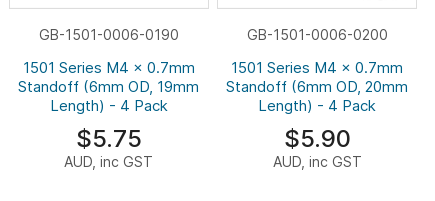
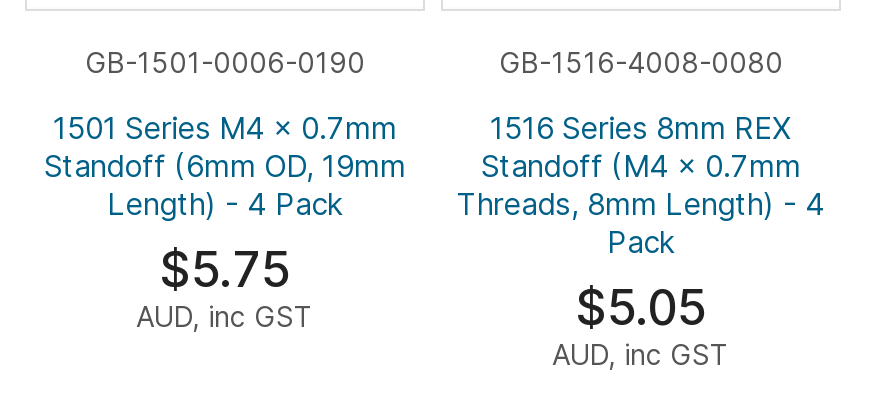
- GB-1501-0006-0200
+ GB-1516-4008-0080

- 1501 Series M4 x 0.7mm
- Standoff (6mm OD, 20mm
- Length) - 4 Pack
- $5.90
+ 1516 Series 8mm REX
+ Standoff (M4 x 0.7mm
+ Threads, 8mm Length) - 4
+ Pack
+ $5.05
